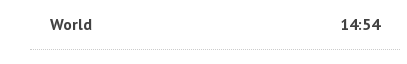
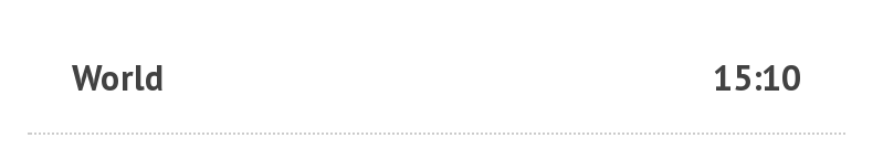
- 14:54
+ 15:10
